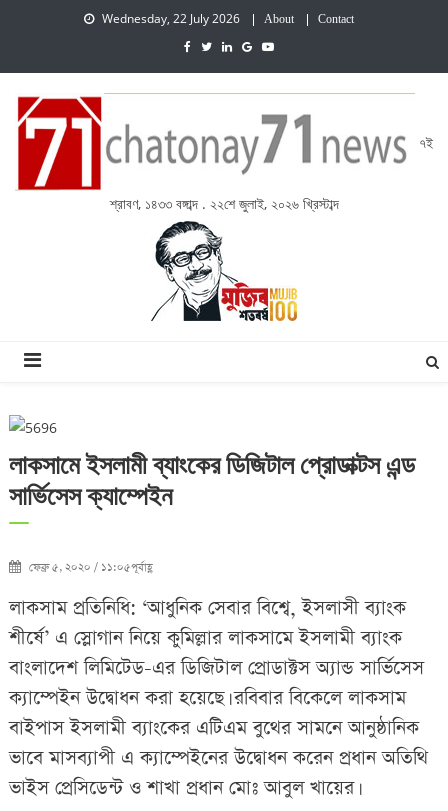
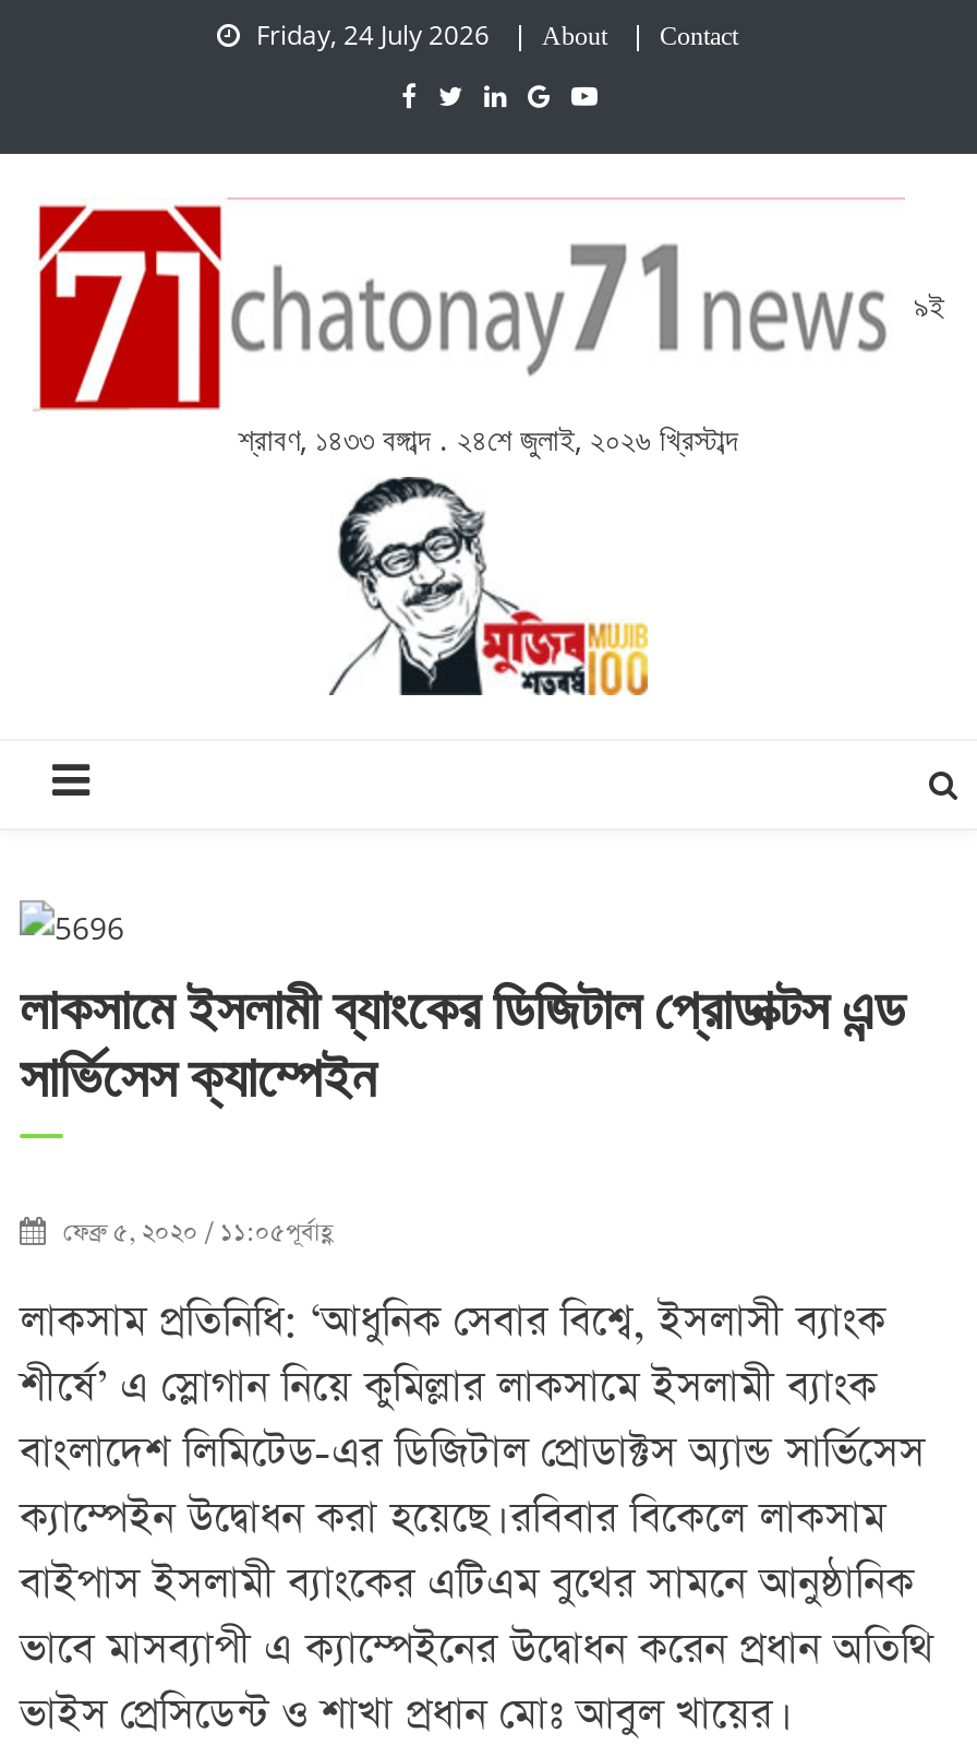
- Wednesday, 22 July 2026
+ Friday, 24 July 2026

- ৭ই
+ ৯ই

- শ্রাবণ, ১৪৩৩ বঙ্গাব্দ . ২২শে জুলাই, ২০২৬ খ্রিস্টাব্দ
+ শ্রাবণ, ১৪৩৩ বঙ্গাব্দ . ২৪শে জুলাই, ২০২৬ খ্রিস্টাব্দ
